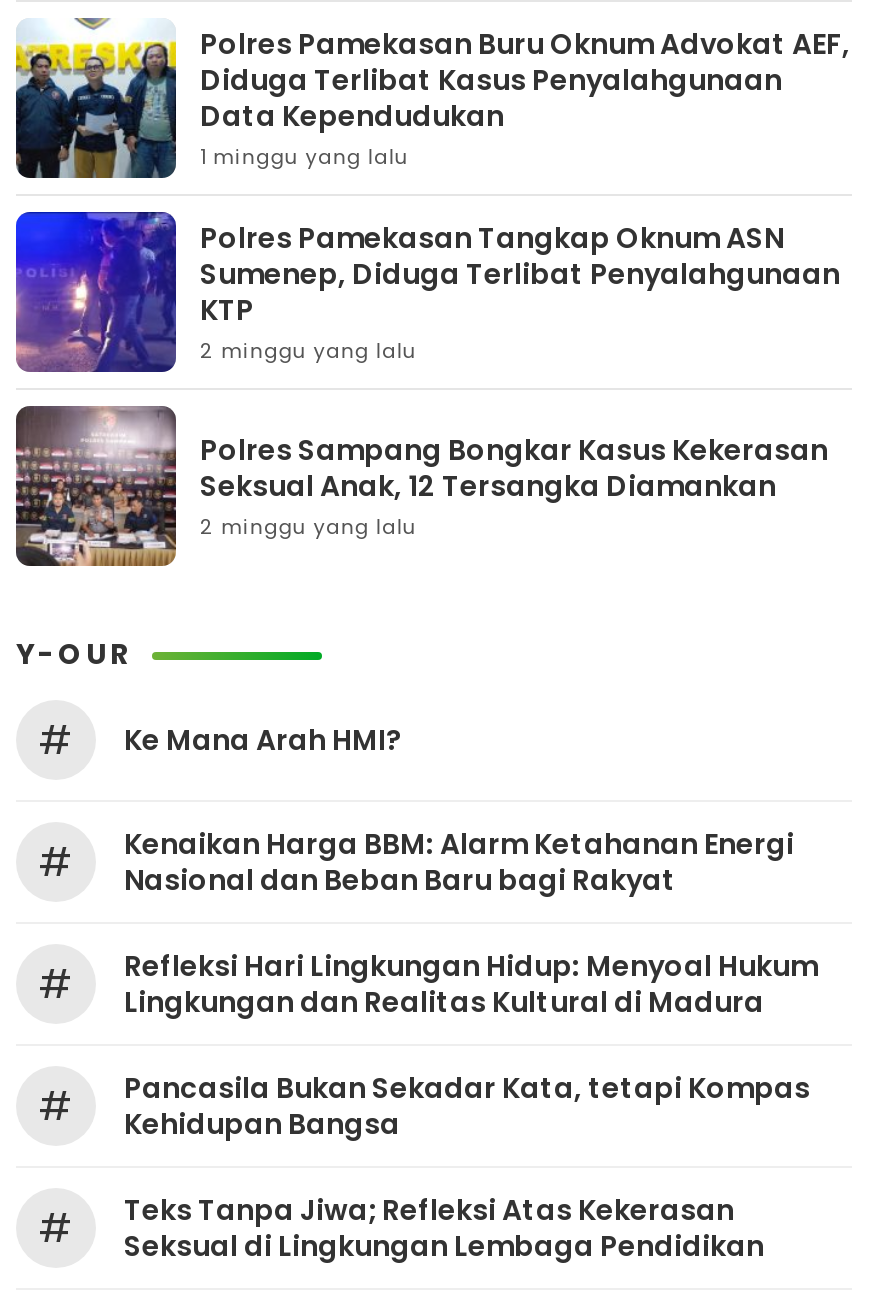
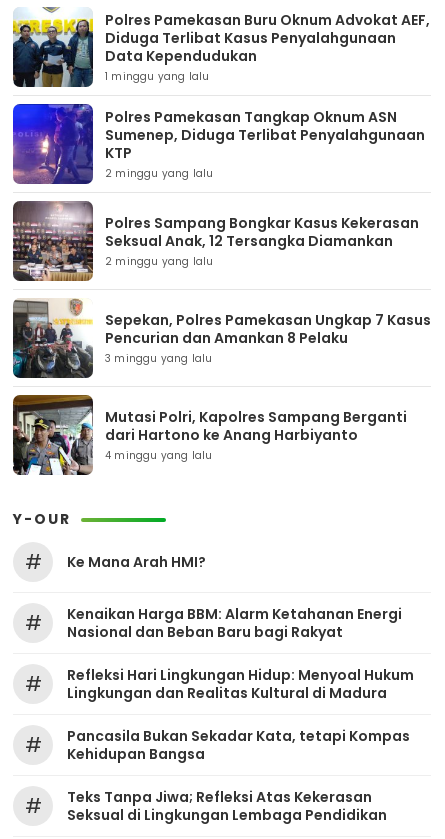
+ [image]
+ Sepekan, Polres Pamekasan Ungkap 7 Kasus
+ Pencurian dan Amankan 8 Pelaku
+ 3 minggu yang lalu
+ Mutasi Polri, Kapolres Sampang Berganti
+ dari Hartono ke Anang Harbiyanto
+ 4 minggu yang lalu

+ [image]
